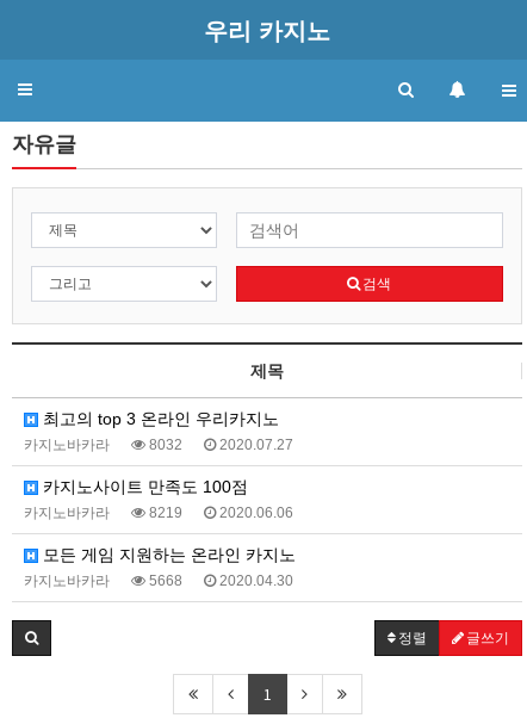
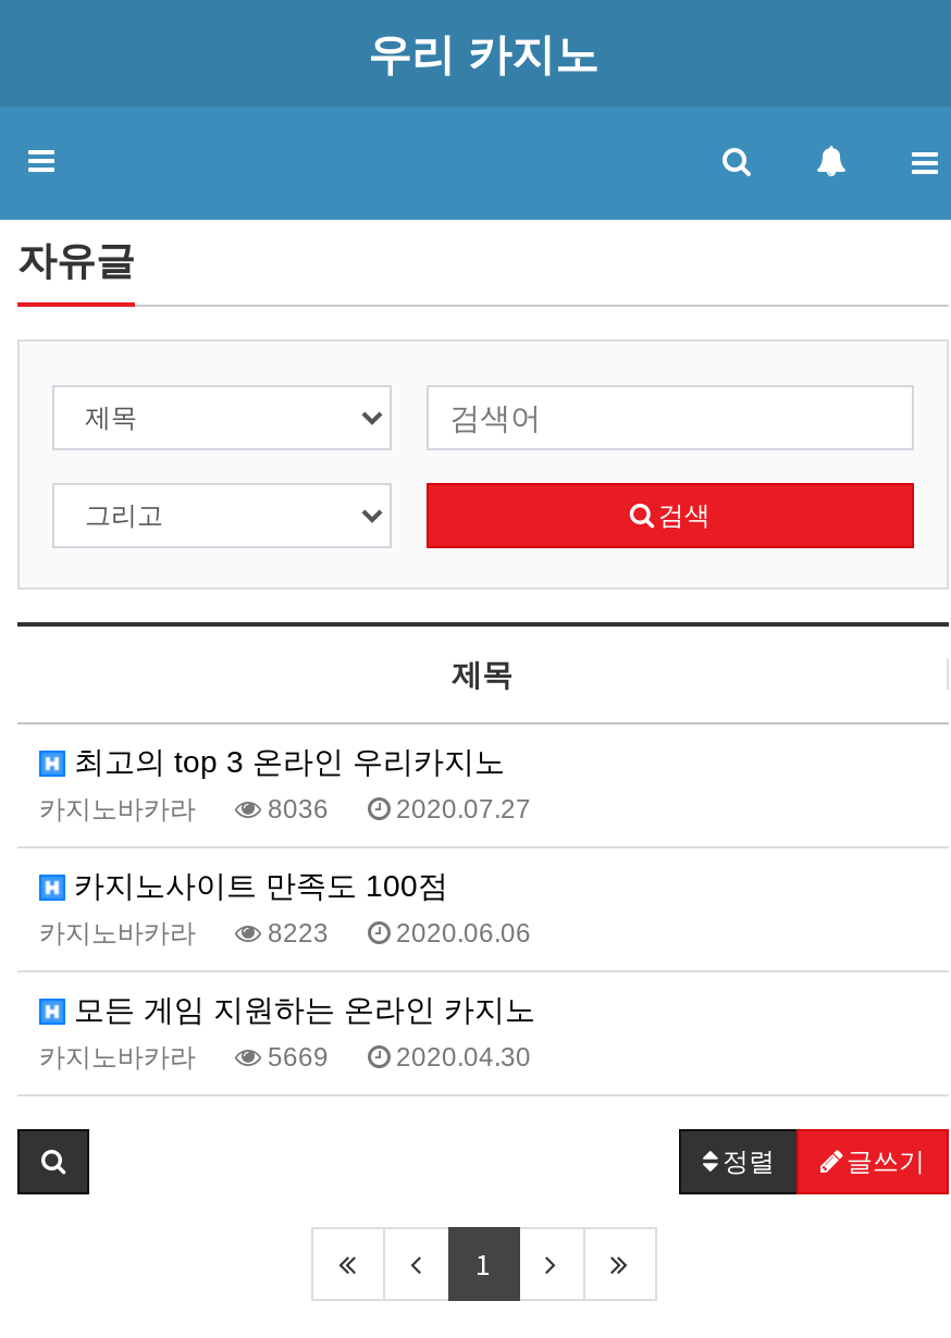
- 8032 2020.07.27
+ 8036 2020.07.27

- 8219 2020.06.06
+ 8223 2020.06.06

- 5668 2020.04.30
+ 5669 2020.04.30
